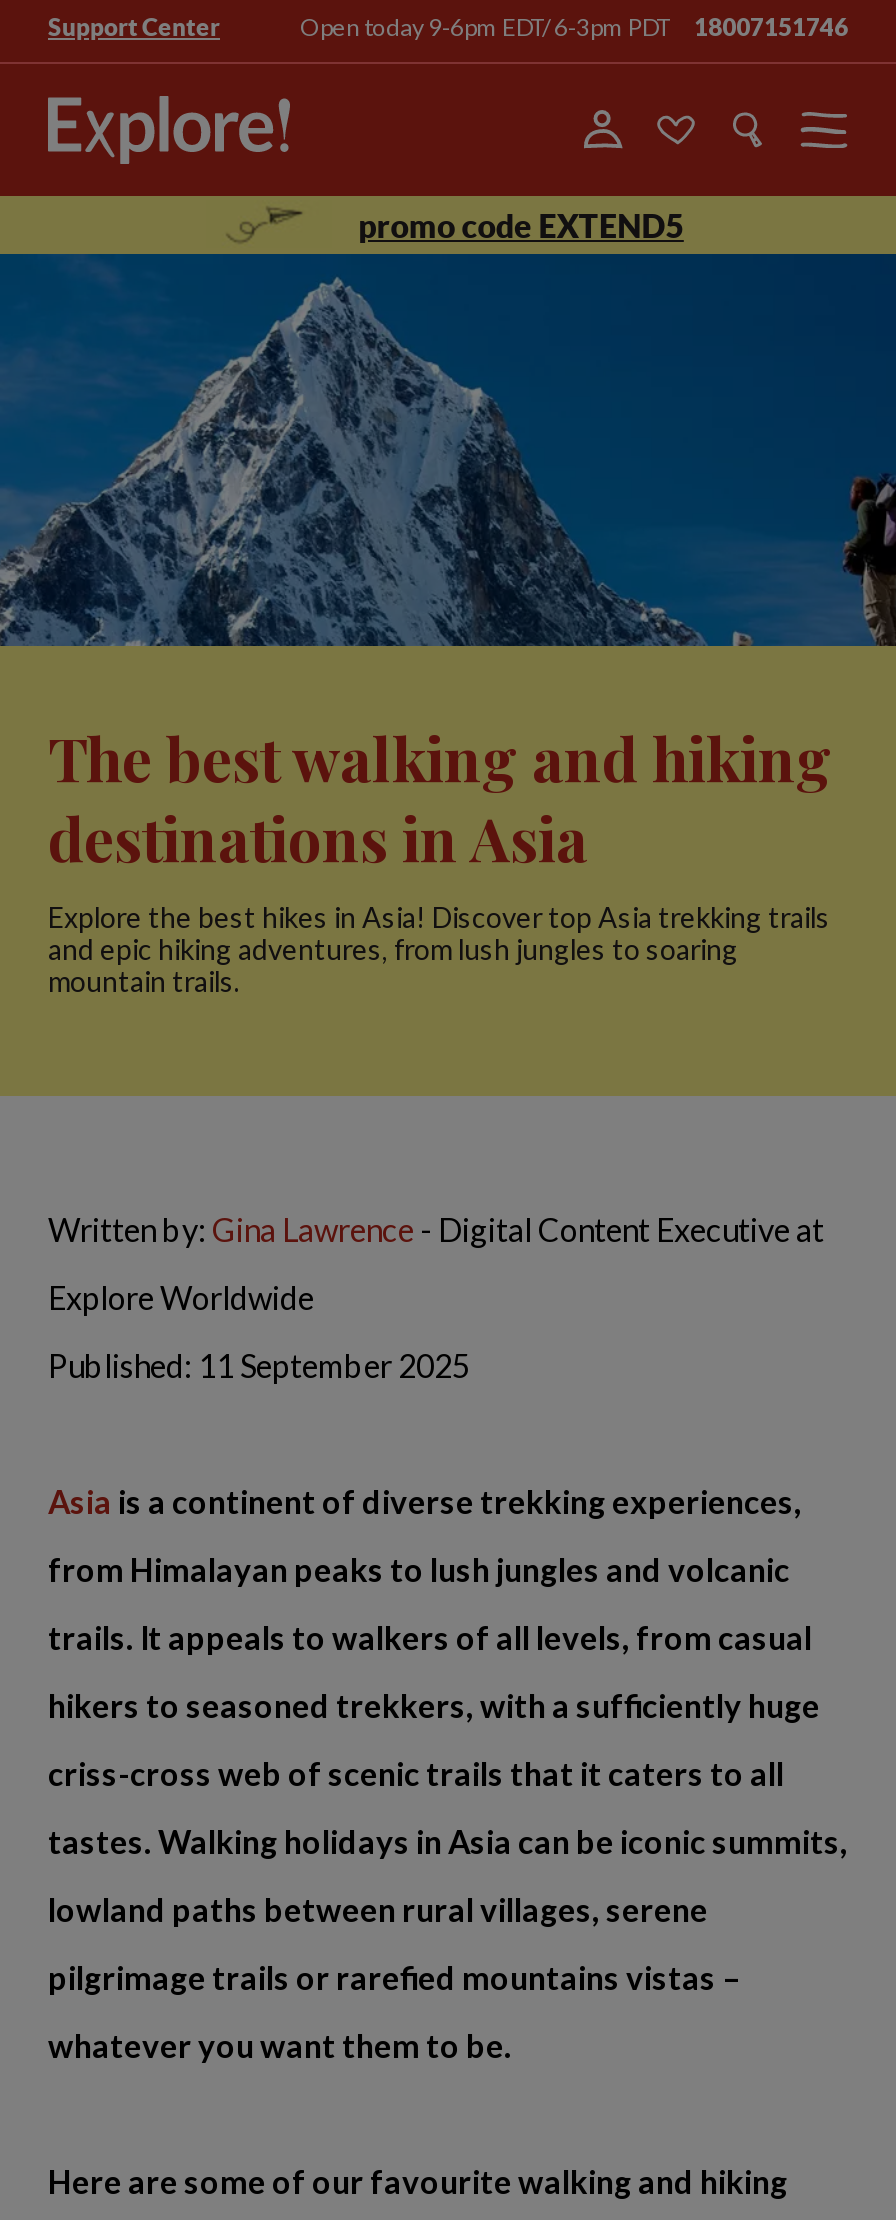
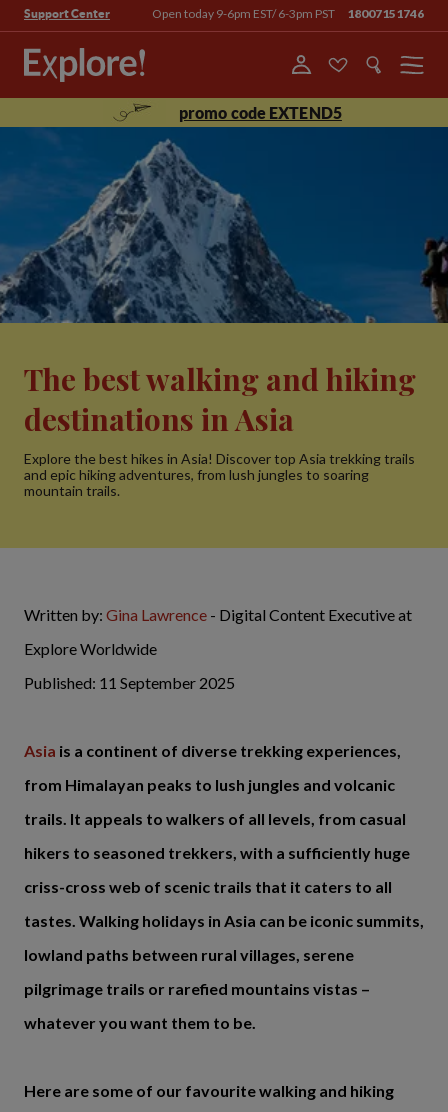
- Open today 9-6pm EDT/ 6-3pm PDT
+ Open today 9-6pm EST/ 6-3pm PST
